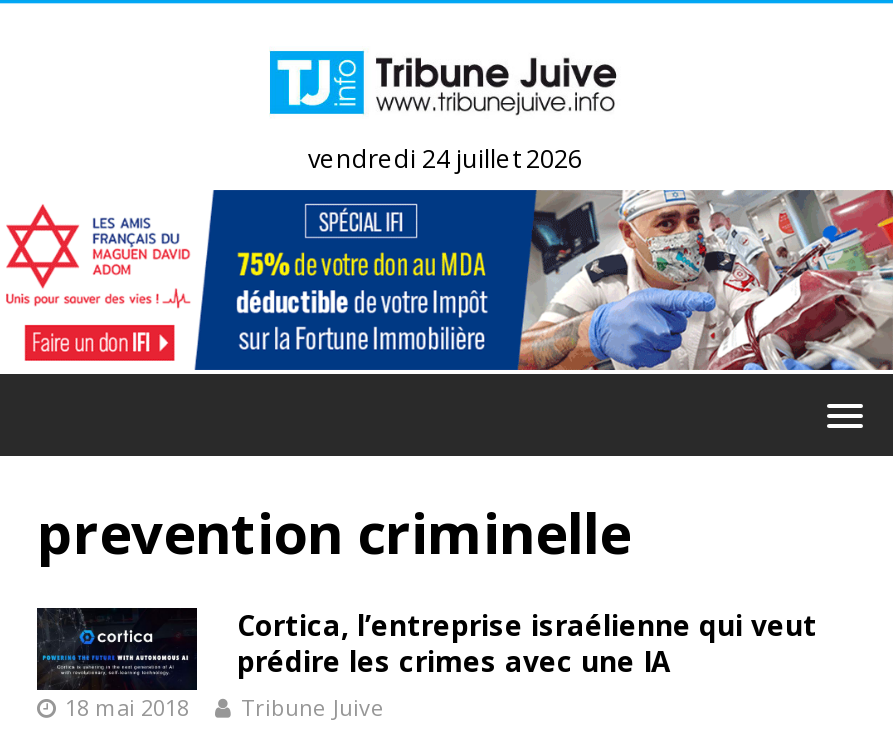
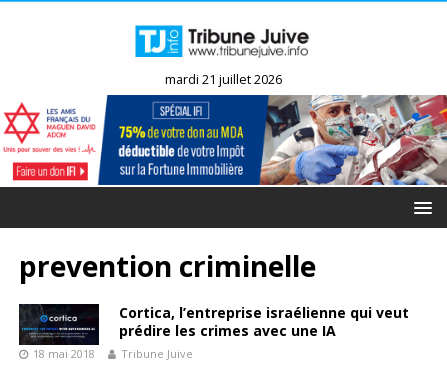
- vendredi 24 juillet 2026
+ mardi 21 juillet 2026
